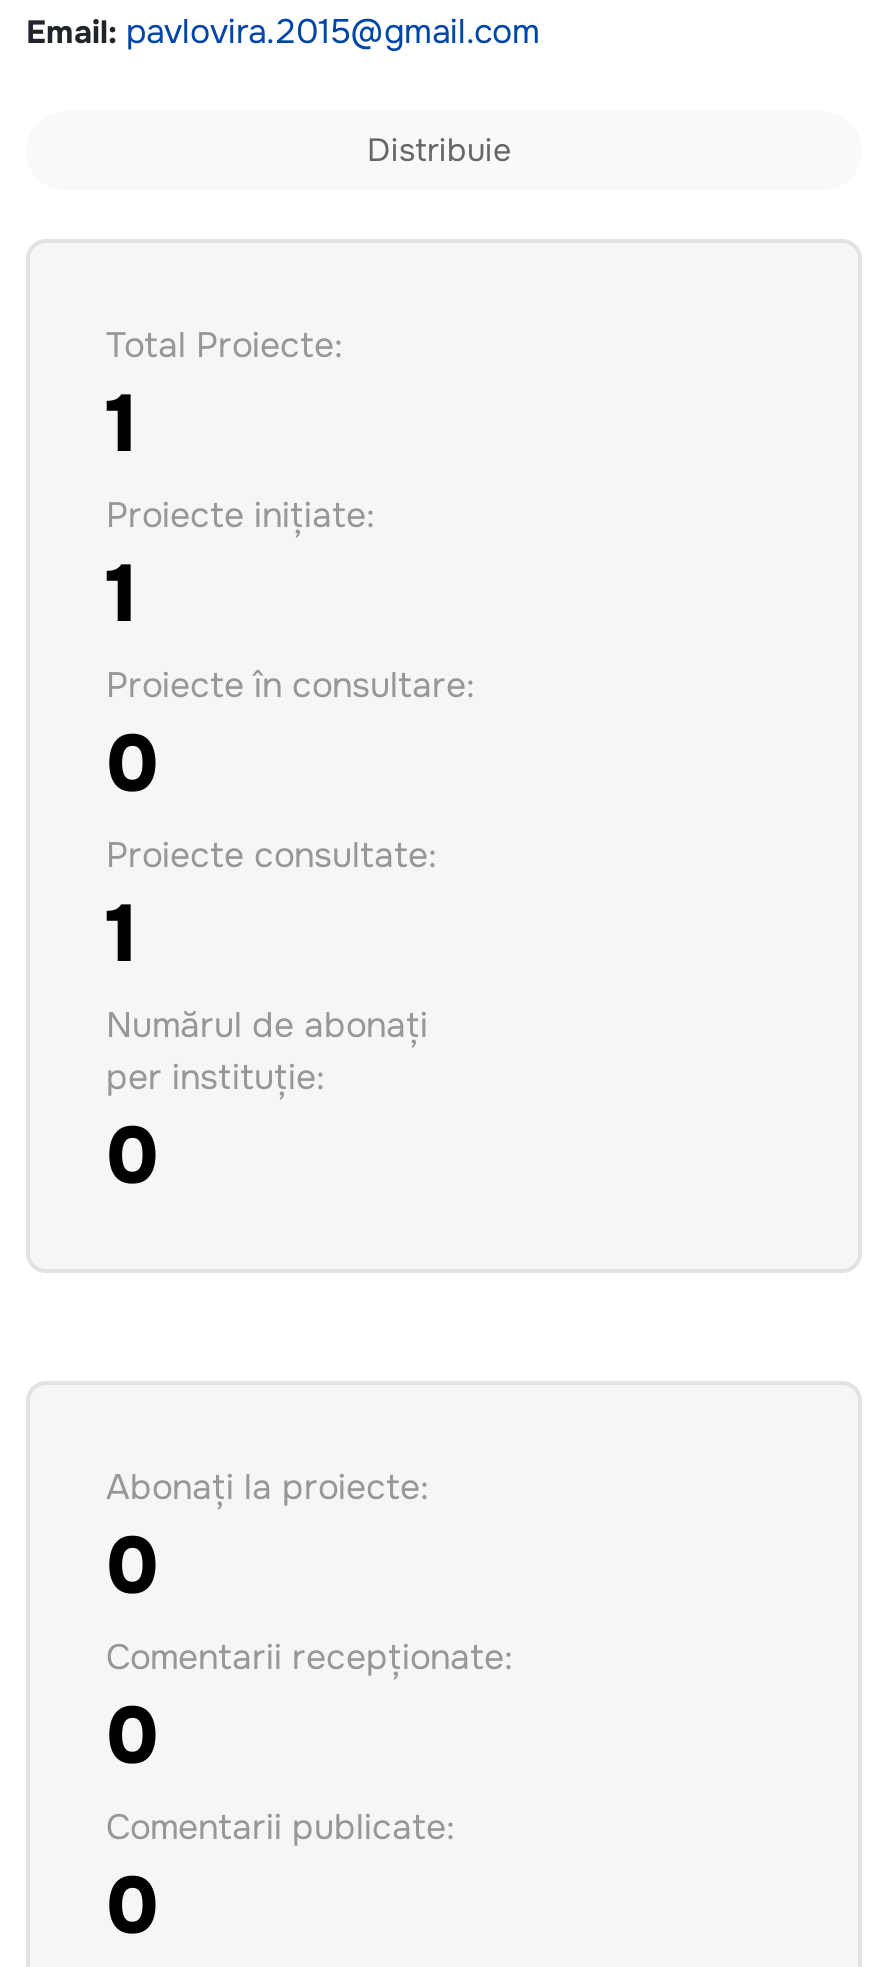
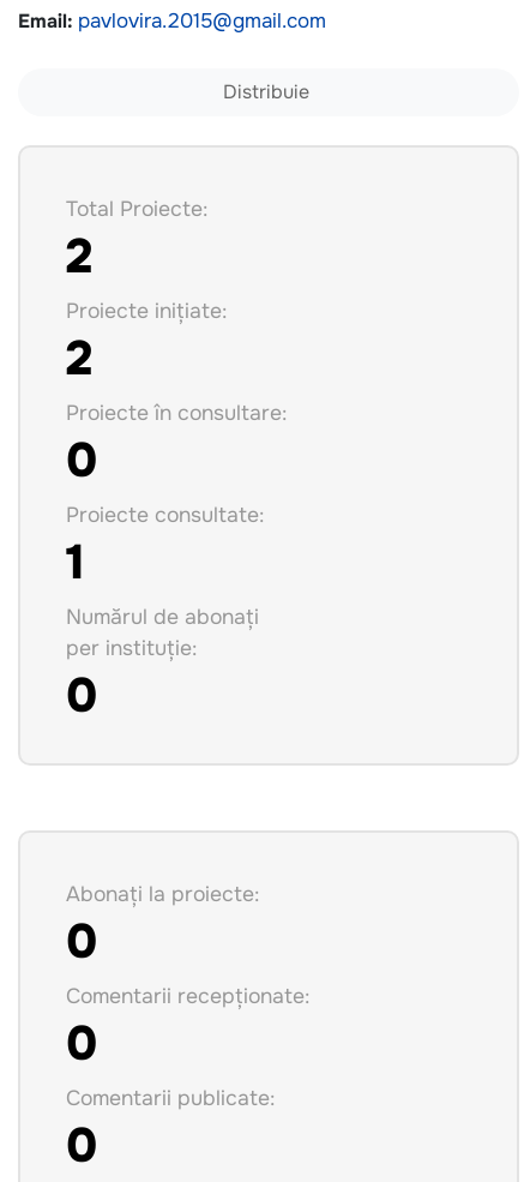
- 1
+ 2

- 1
+ 2
